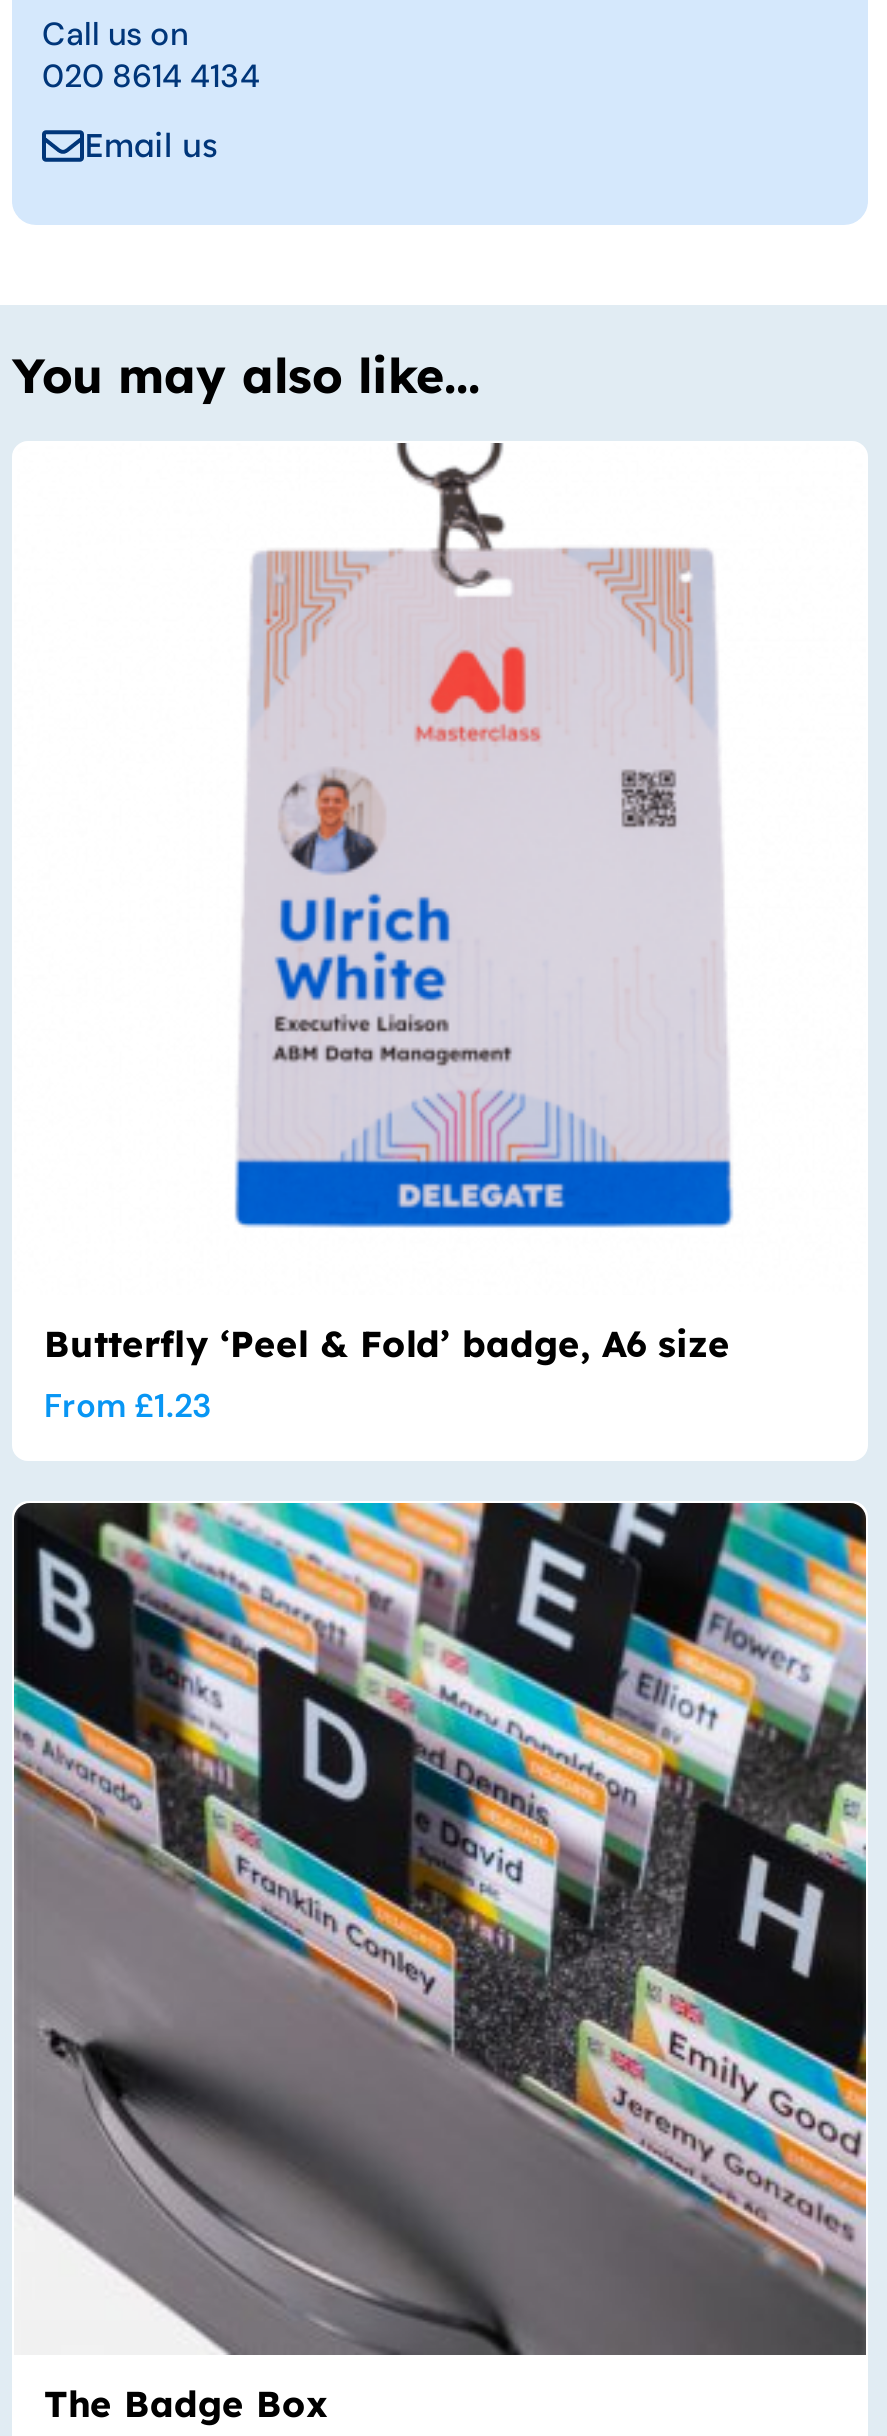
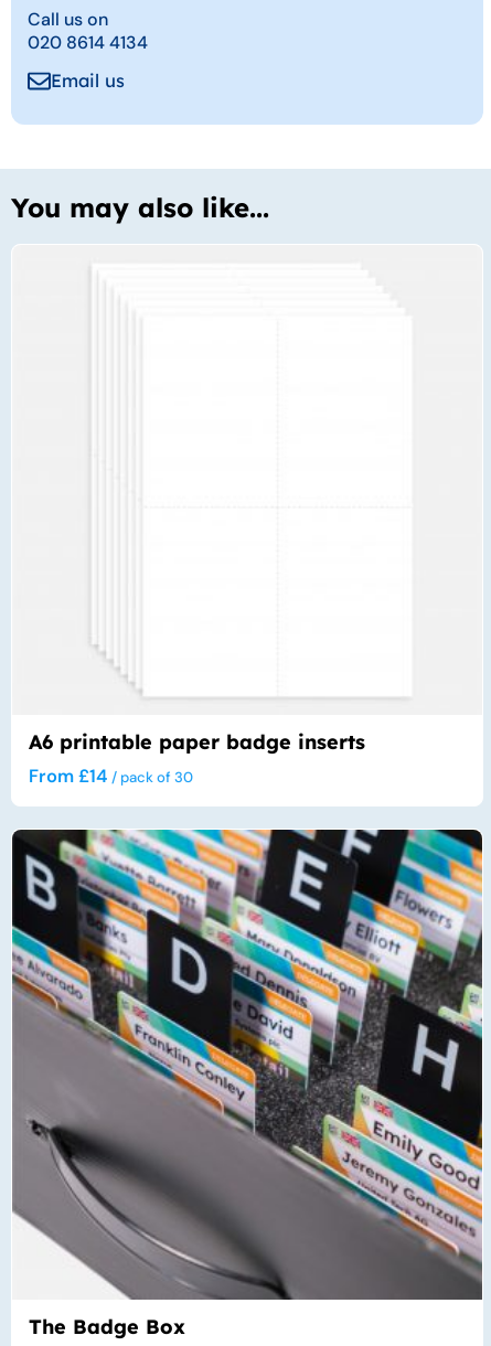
- [image]

- Butterfly ‘Peel & Fold’ badge, A6 size
- From £1.23
+ A6 printable paper badge inserts
+ From £14 / pack of 30
